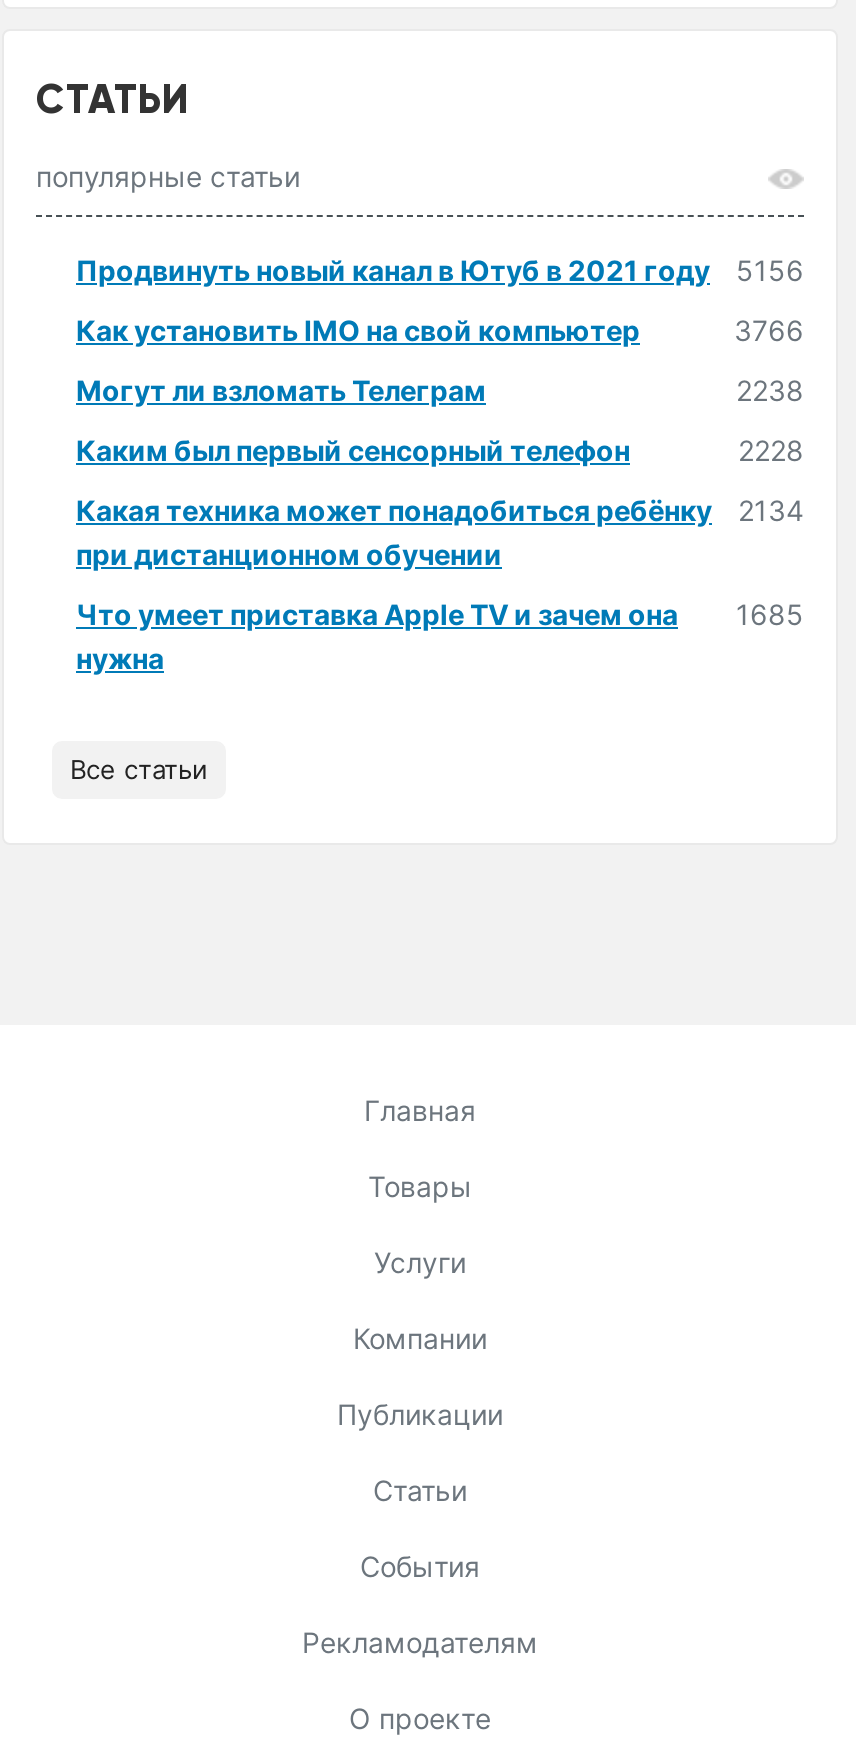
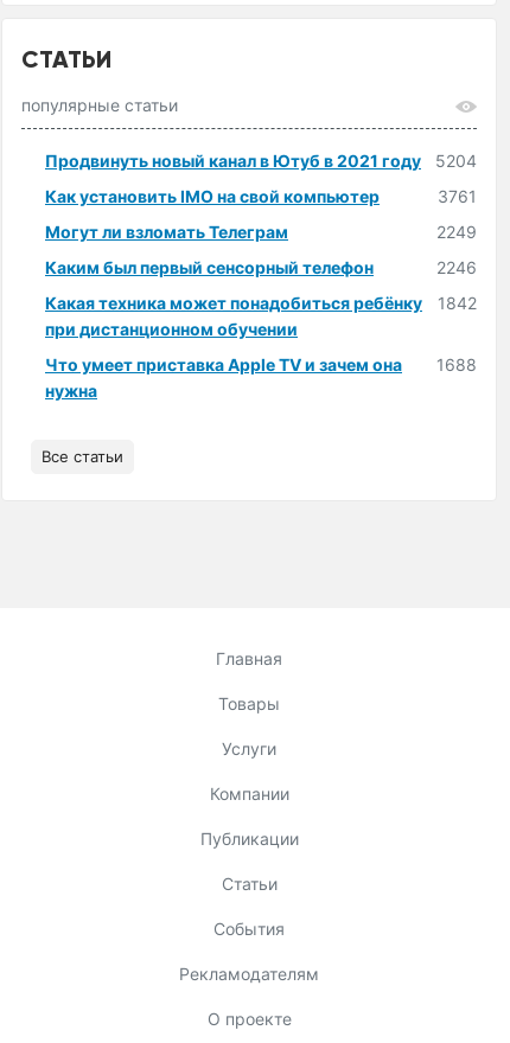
- Продвинуть новый канал в Ютуб в 2021 году 5156
+ Продвинуть новый канал в Ютуб в 2021 году 5204

- 3766
+ 3761

- 2238
+ 2249

- 2228
+ 2246

- Какая техника может понадобиться ребёнку 2134
+ Какая техника может понадобиться ребёнку 1842

- Что умеет приставка Apple TV и зачем она 1685
+ Что умеет приставка Apple TV и зачем она 1688
